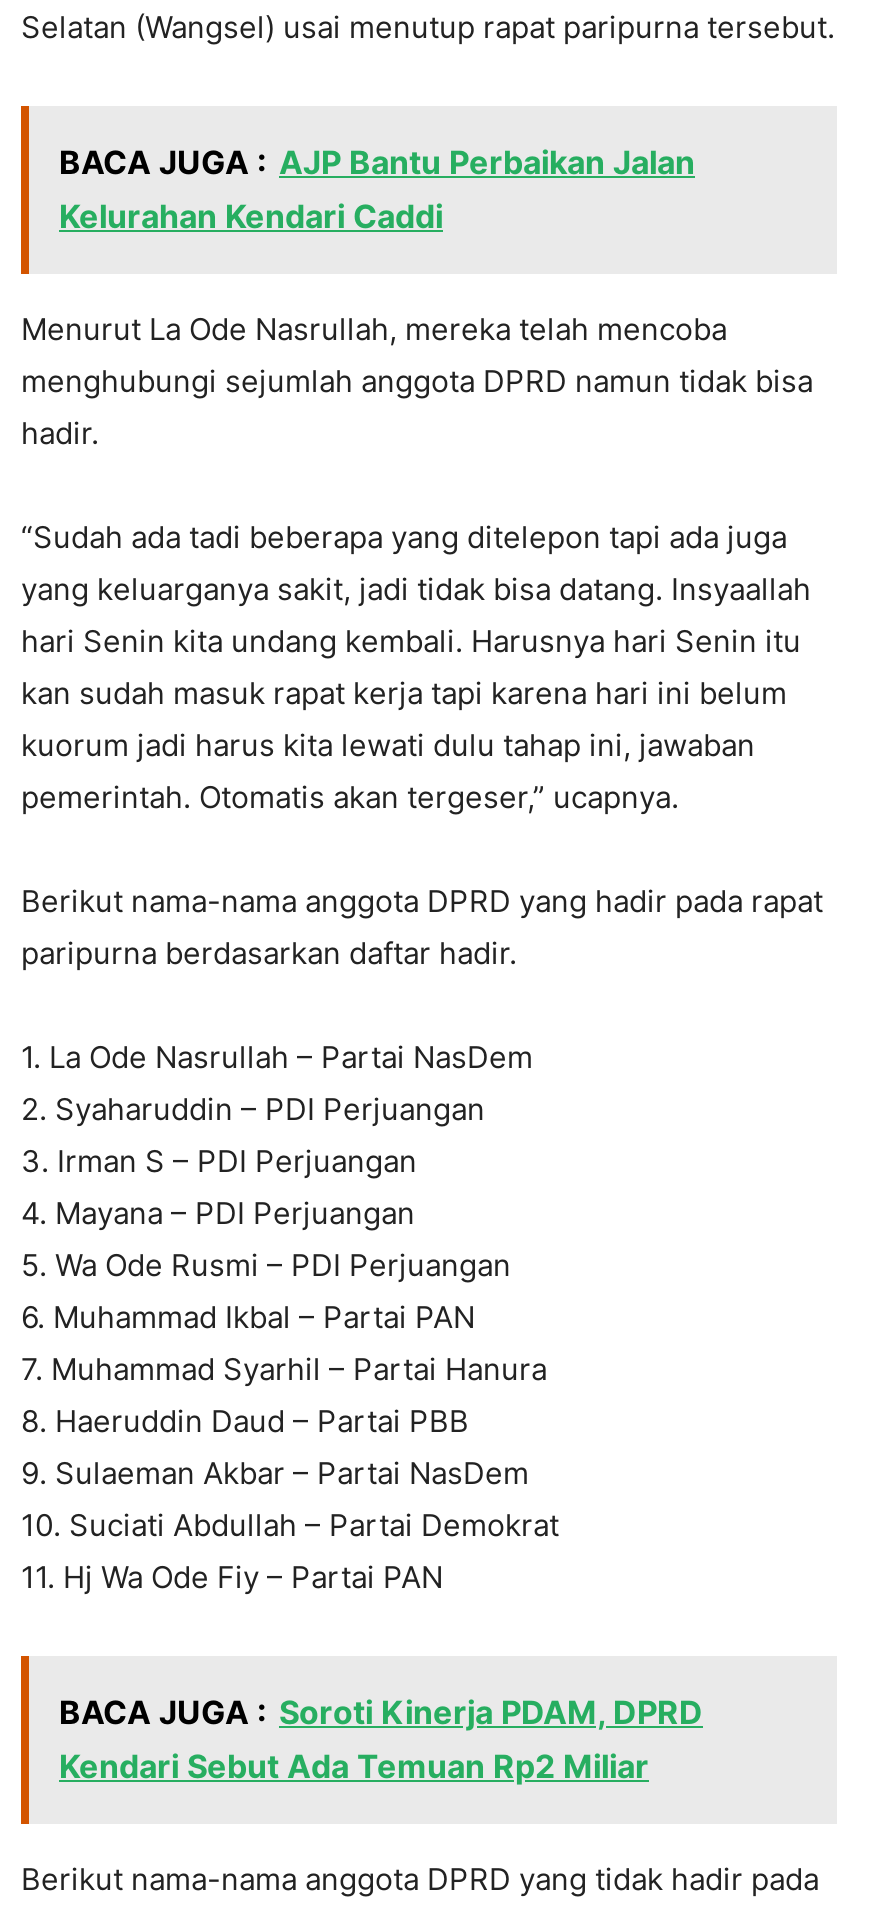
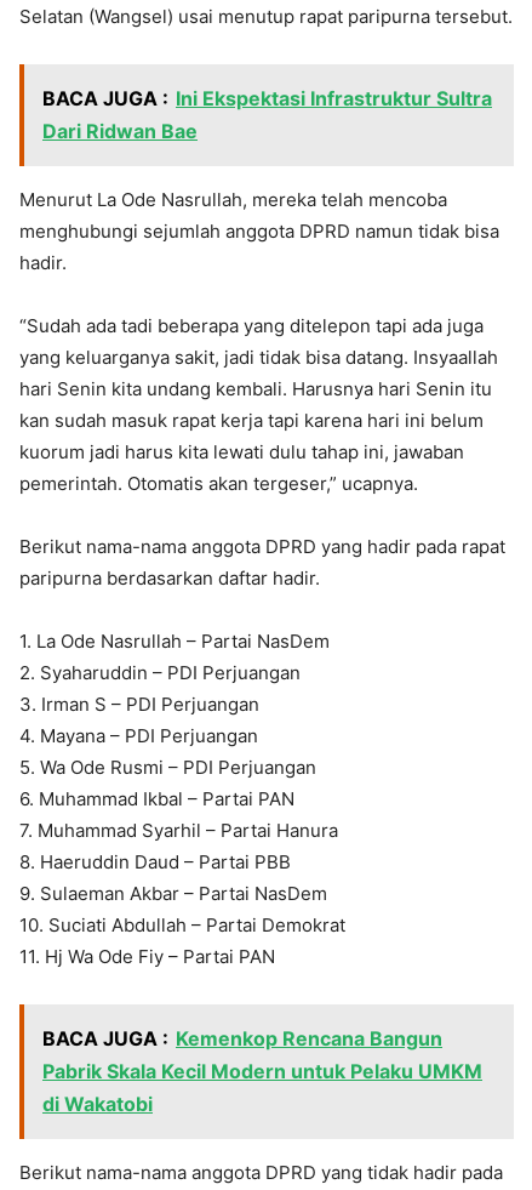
- BACA JUGA : AJP Bantu Perbaikan Jalan
- Kelurahan Kendari Caddi
+ BACA JUGA : Ini Ekspektasi Infrastruktur Sultra
+ Dari Ridwan Bae

- BACA JUGA : Soroti Kinerja PDAM, DPRD
- Kendari Sebut Ada Temuan Rp2 Miliar
+ BACA JUGA : Kemenkop Rencana Bangun
+ Pabrik Skala Kecil Modern untuk Pelaku UMKM
+ di Wakatobi
